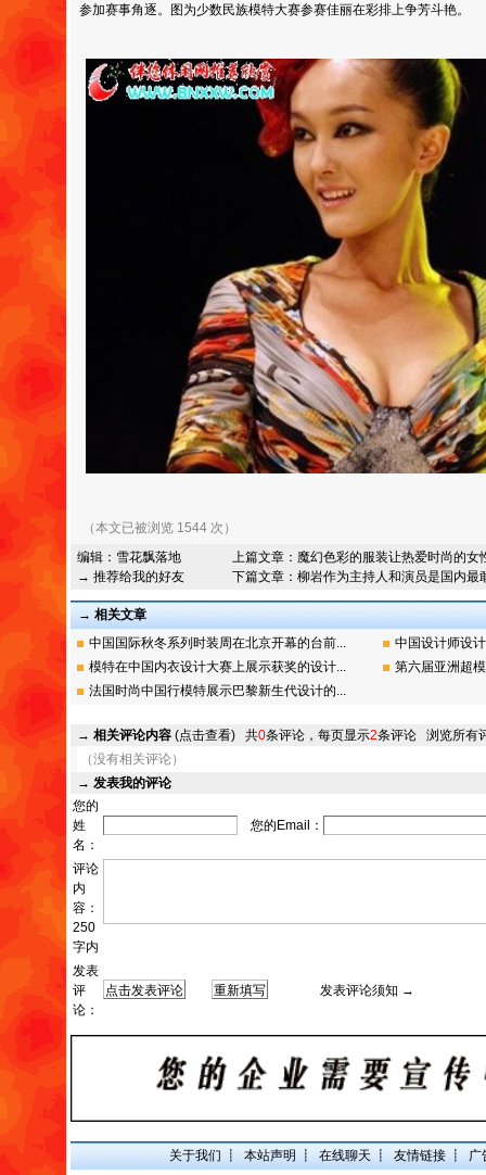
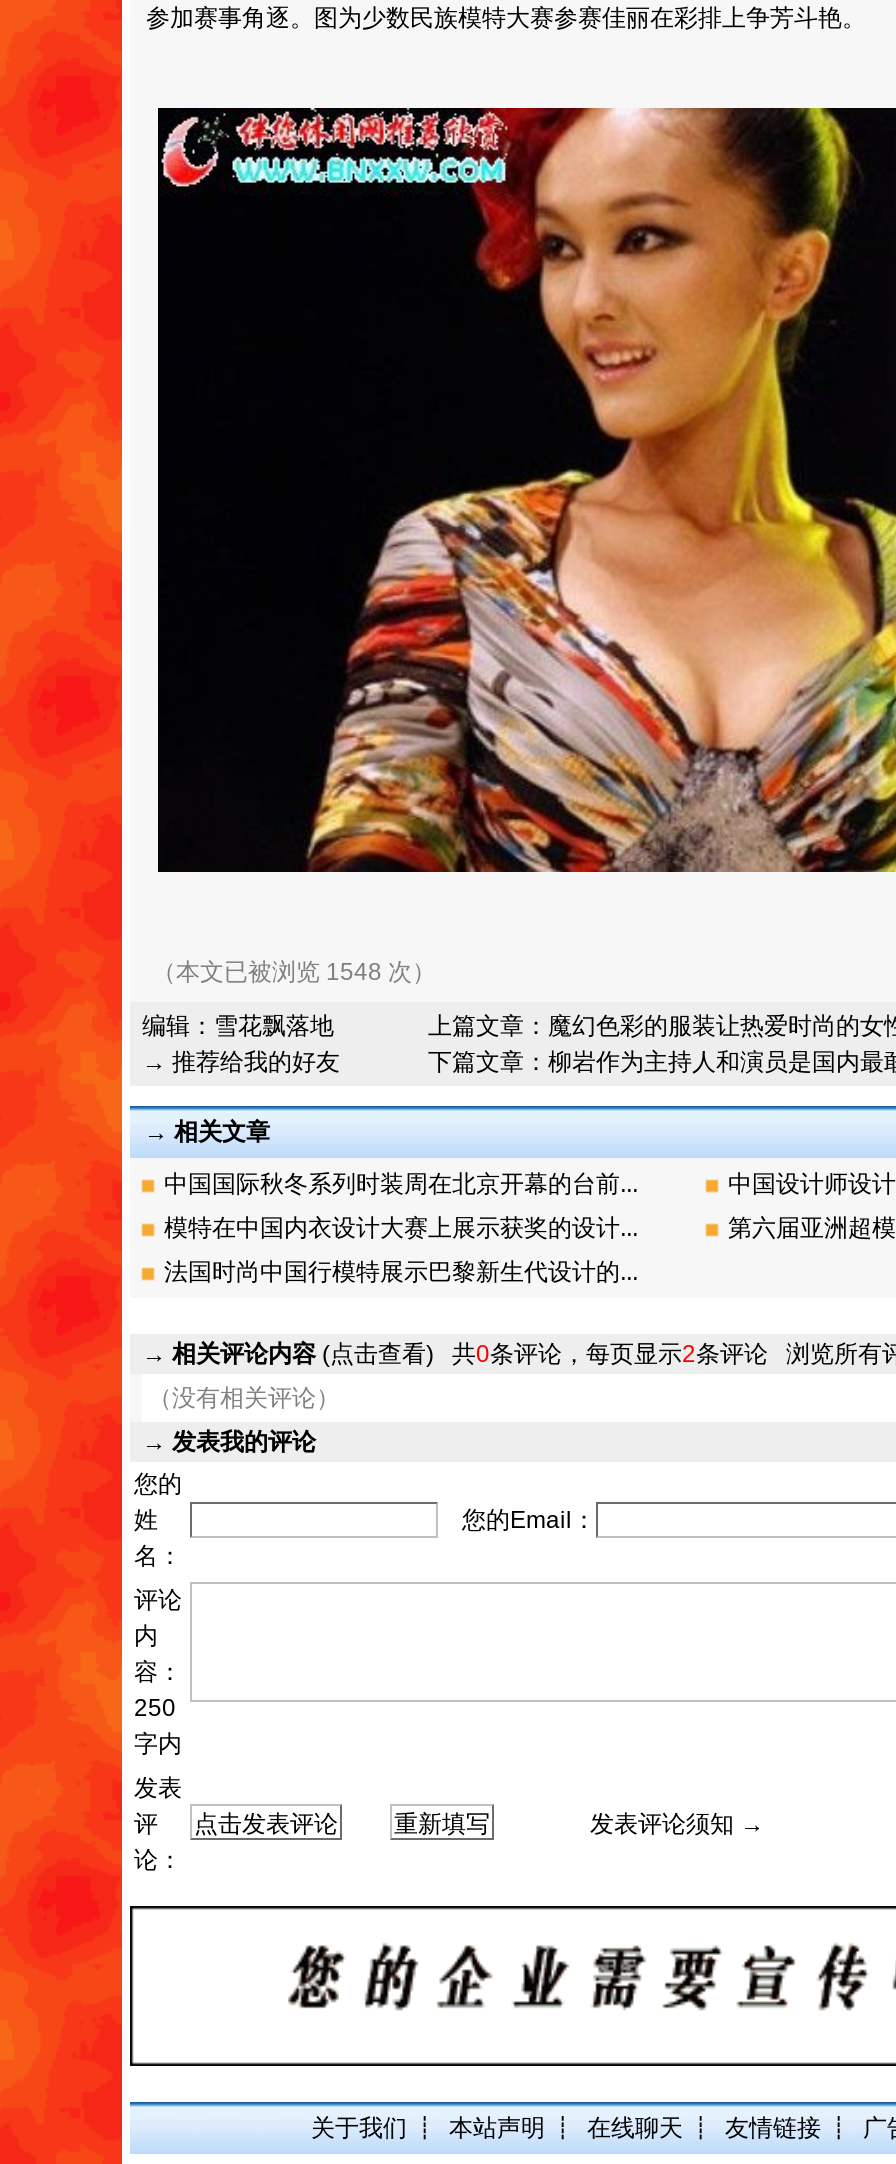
- （本文已被浏览 1544 次）
+ （本文已被浏览 1548 次）
